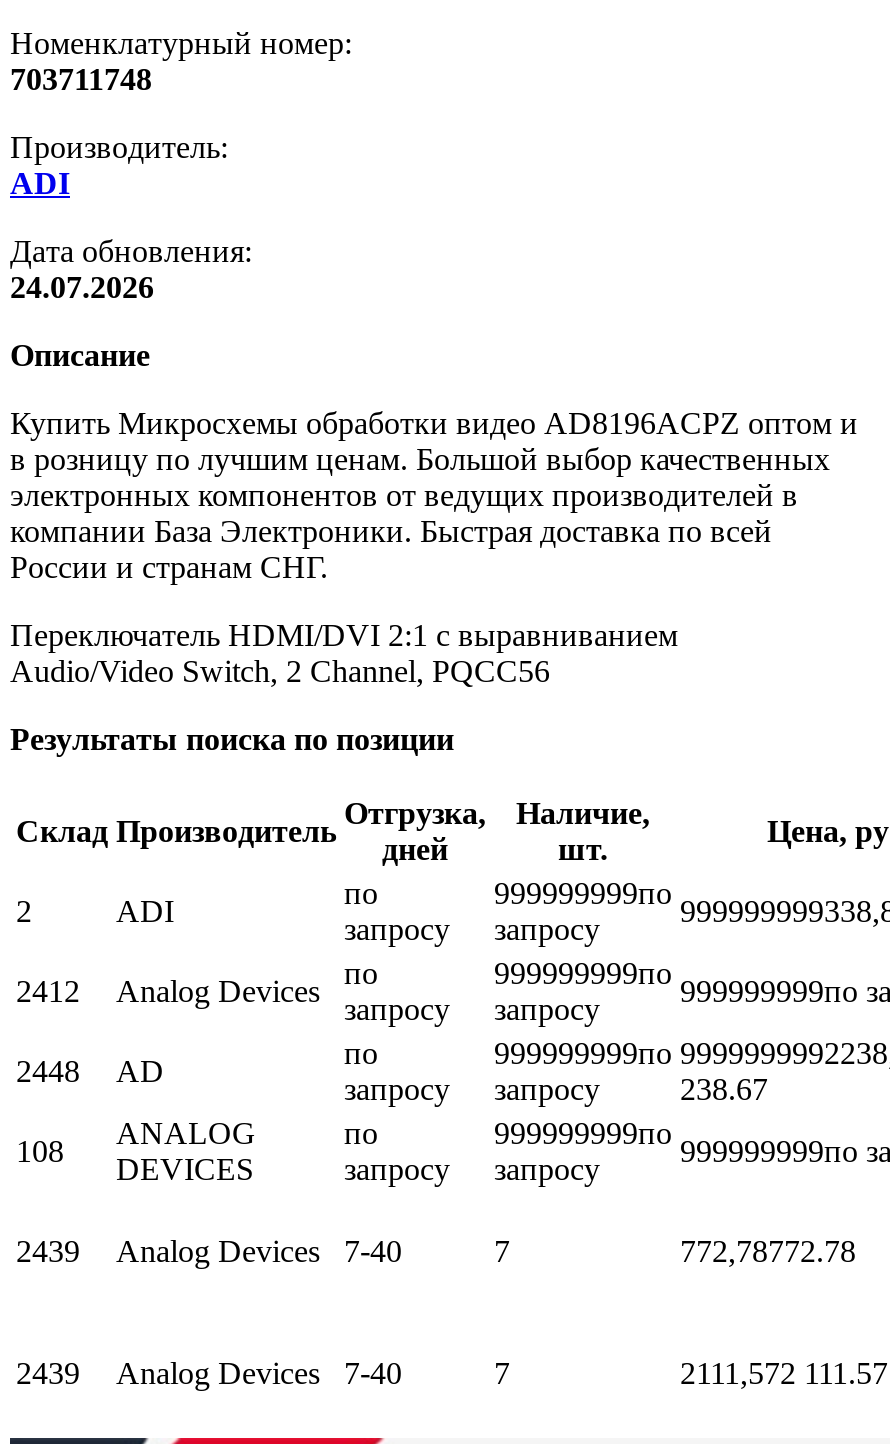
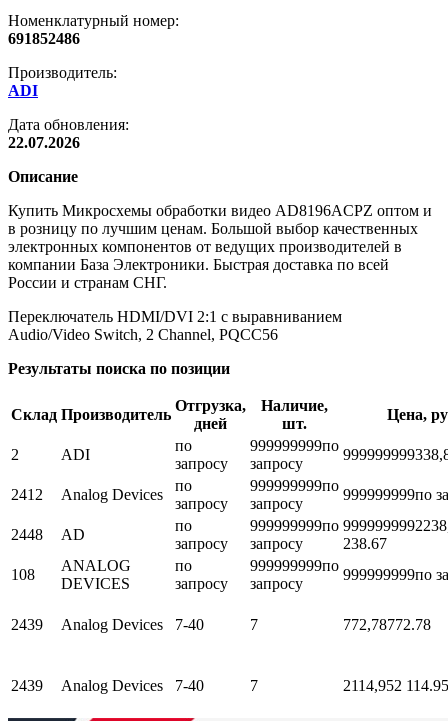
- 703711748
+ 691852486

- 24.07.2026
+ 22.07.2026

- 2111,572 111.57
+ 2114,952 114.95
